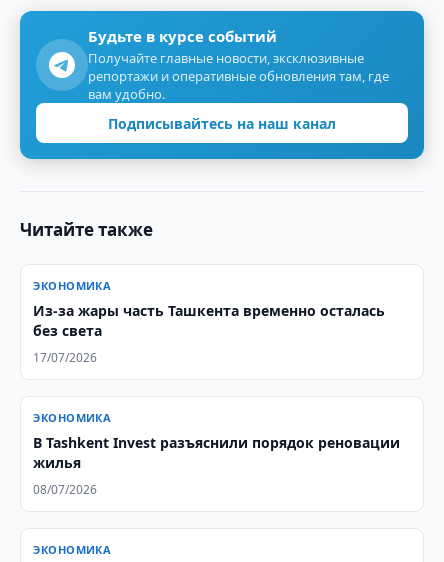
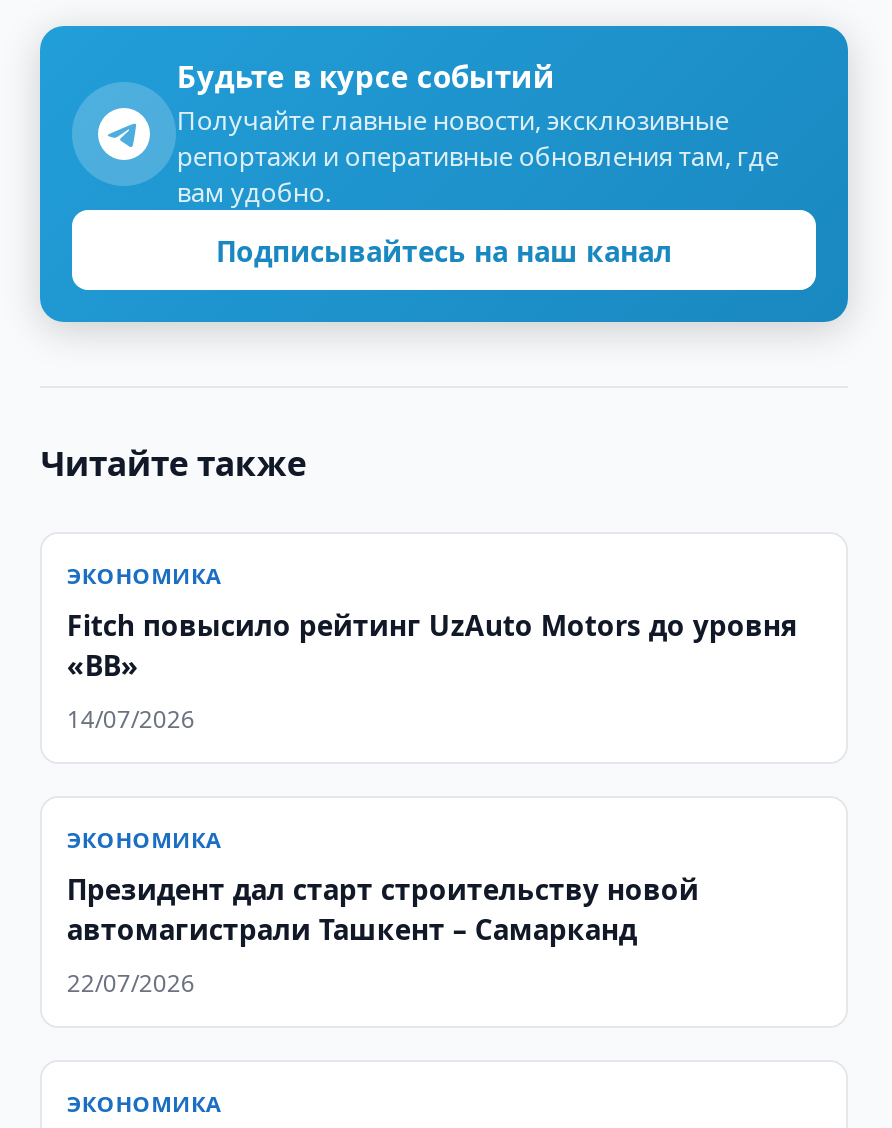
- Из-за жары часть Ташкента временно осталась
- без света
+ Fitch повысило рейтинг UzAuto Motors до уровня
+ «BB»

- 17/07/2026
+ 14/07/2026

- В Tashkent Invest разъяснили порядок реновации
- жилья
+ Президент дал старт строительству новой
+ автомагистрали Ташкент – Самарканд

- 08/07/2026
+ 22/07/2026
